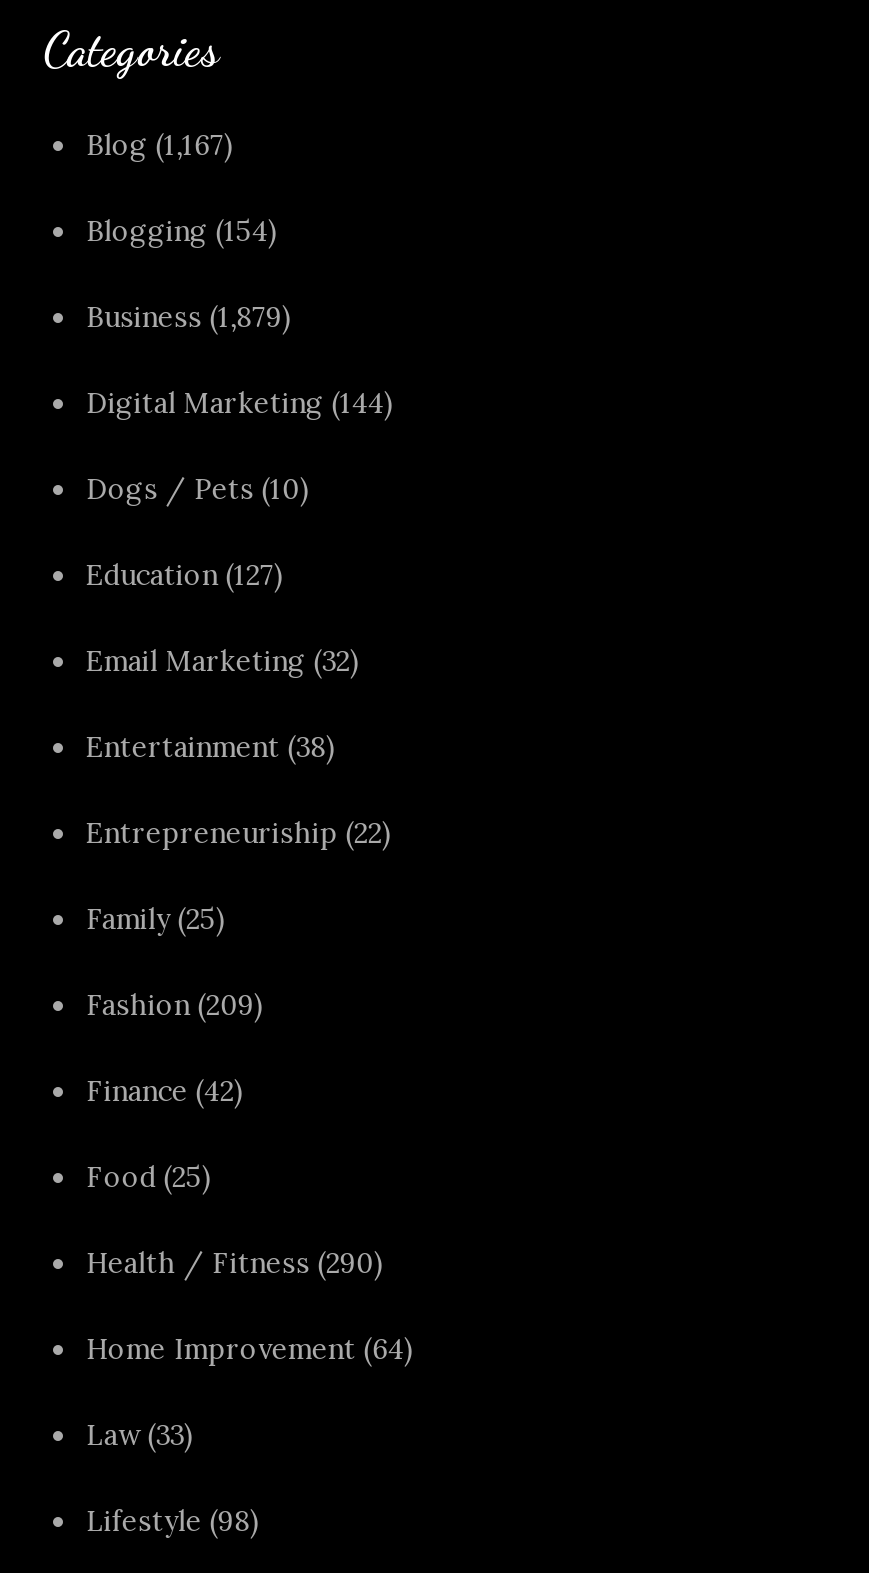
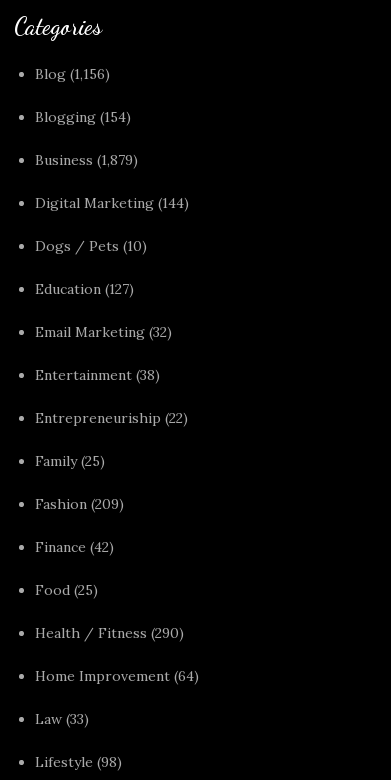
- Blog (1,167)
+ Blog (1,156)
